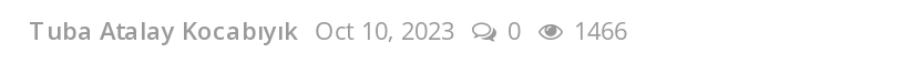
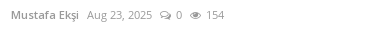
- Tuba Atalay Kocabıyık Oct 10, 2023
+ Mustafa Ekşi Aug 23, 2025

- 1466
+ 154
